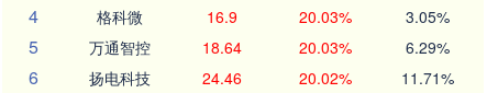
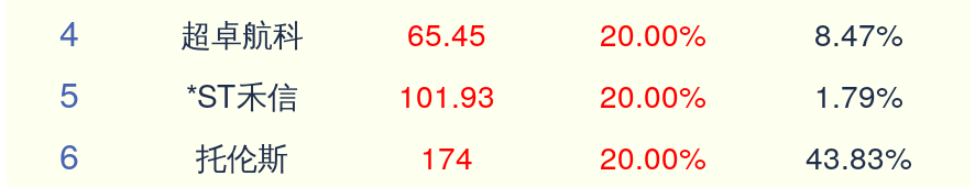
- 格科微
- 16.9
- 20.03%
- 3.05%
+ 超卓航科
+ 65.45
+ 20.00%
+ 8.47%

- 万通智控
- 18.64
- 20.03%
- 6.29%
+ *ST禾信
+ 101.93
+ 20.00%
+ 1.79%

- 扬电科技
- 24.46
- 20.02%
- 11.71%
+ 托伦斯
+ 174
+ 20.00%
+ 43.83%
